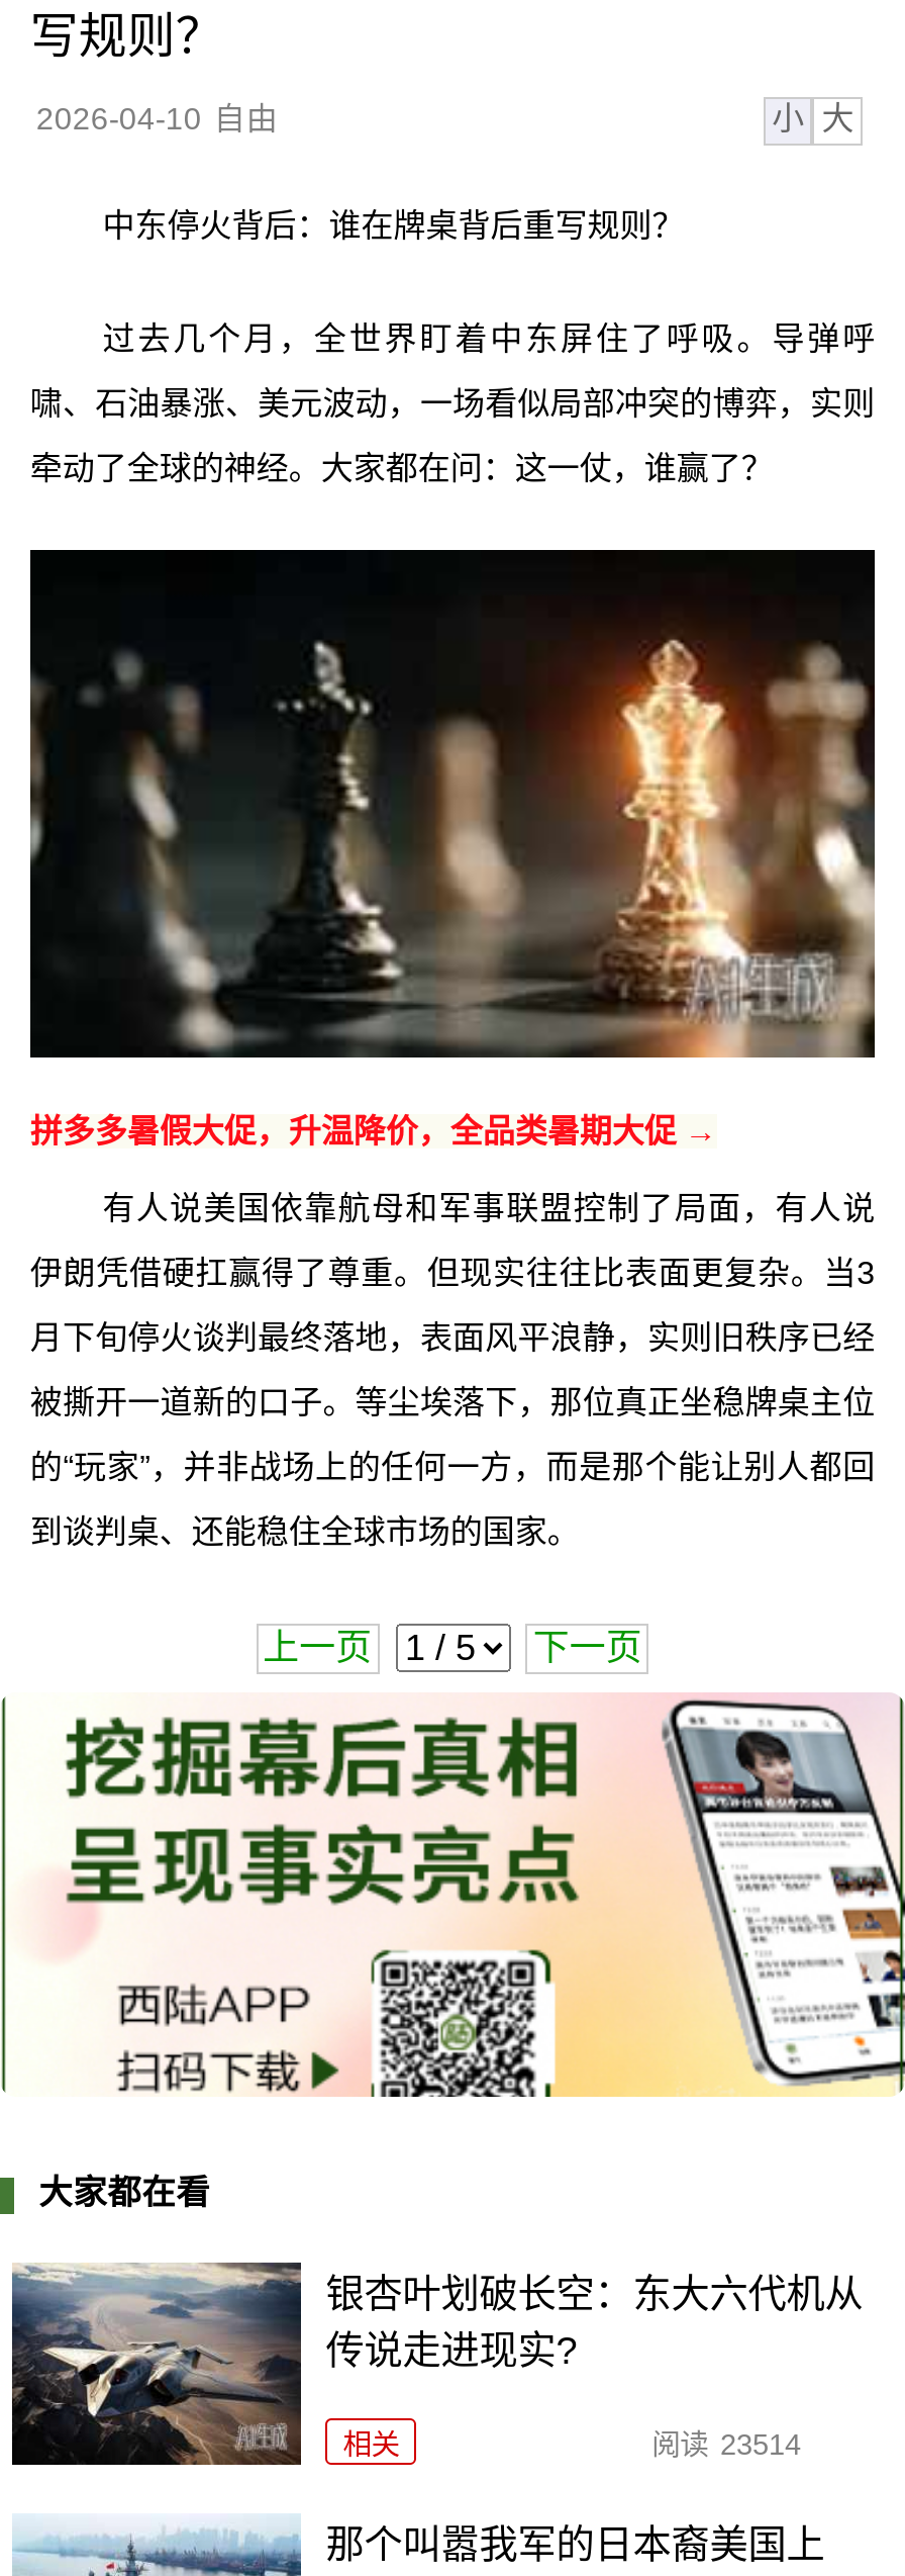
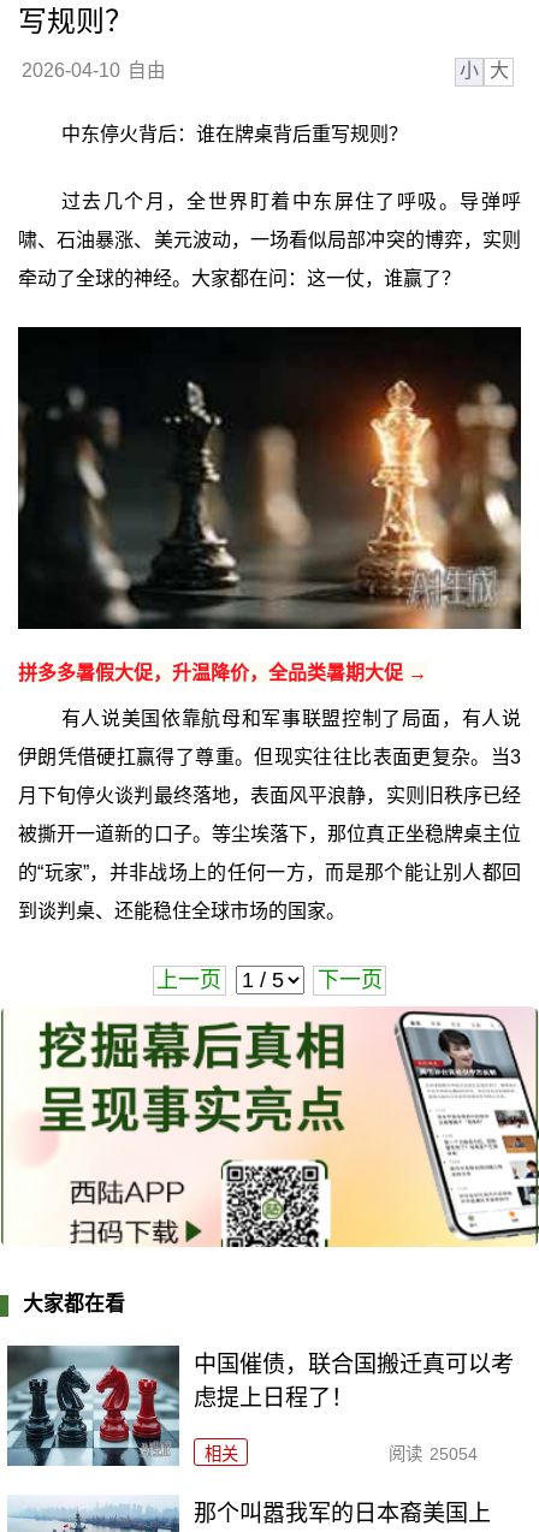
- [image]
- 银杏叶划破长空：东大六代机从
- 传说走进现实?
+ [image]
+ 中国催债，联合国搬迁真可以考
+ 虑提上日程了！

- 阅读 23514
+ 阅读 25054
